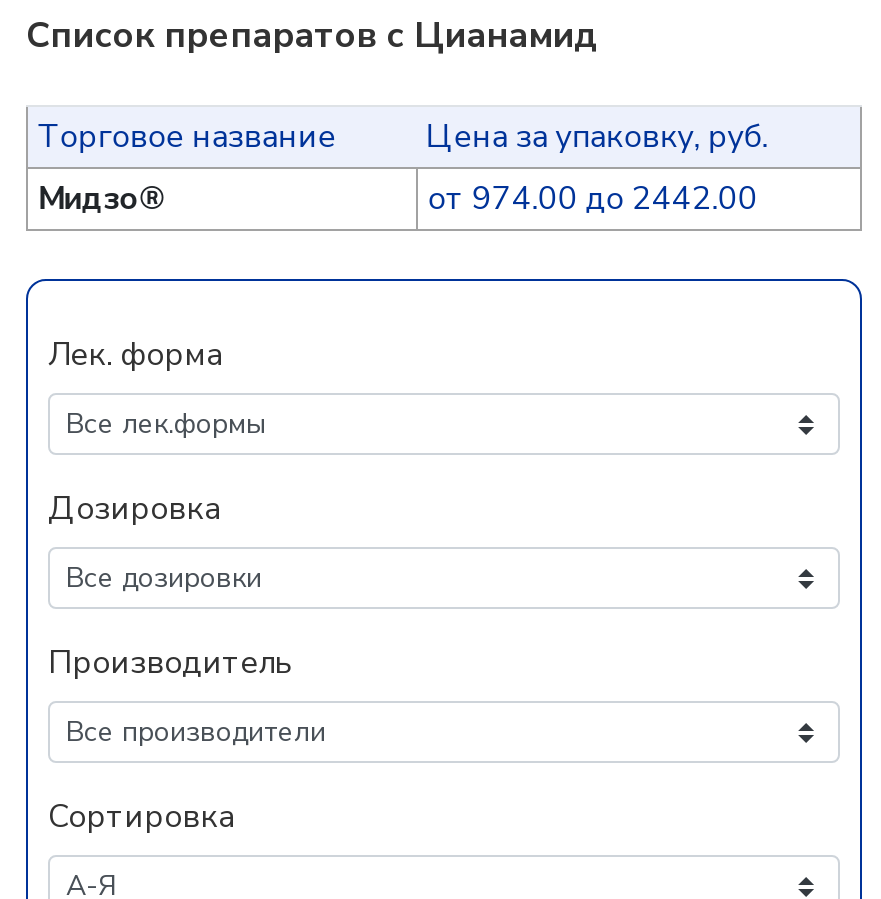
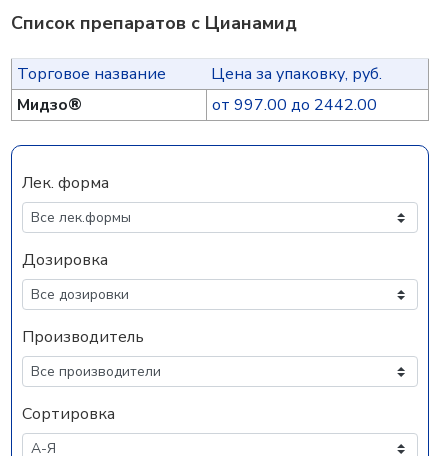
- от 974.00 до 2442.00
+ от 997.00 до 2442.00
